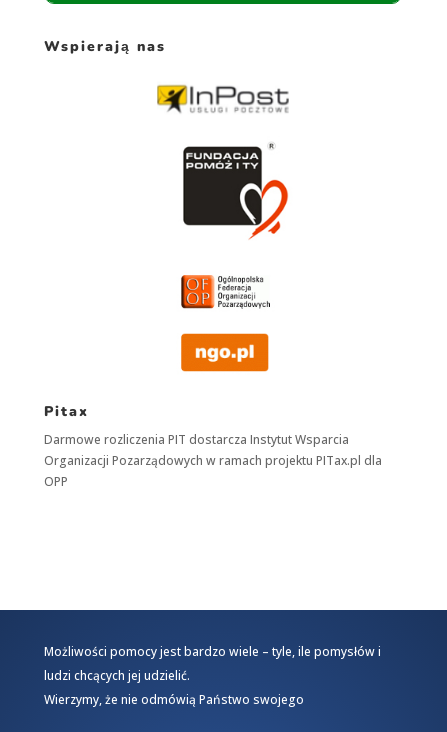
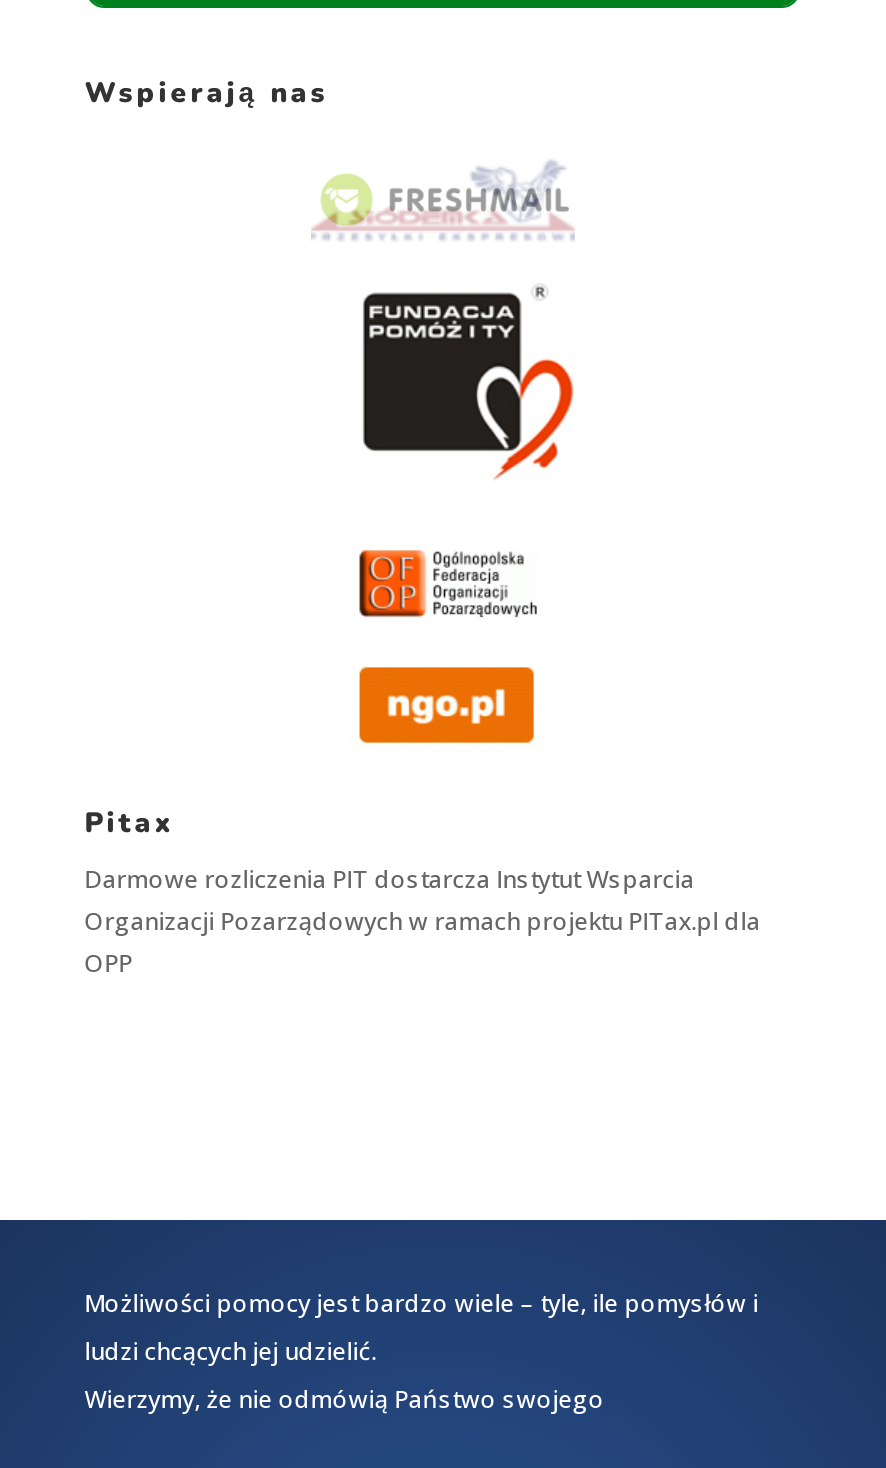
- [image]
+ [image]
